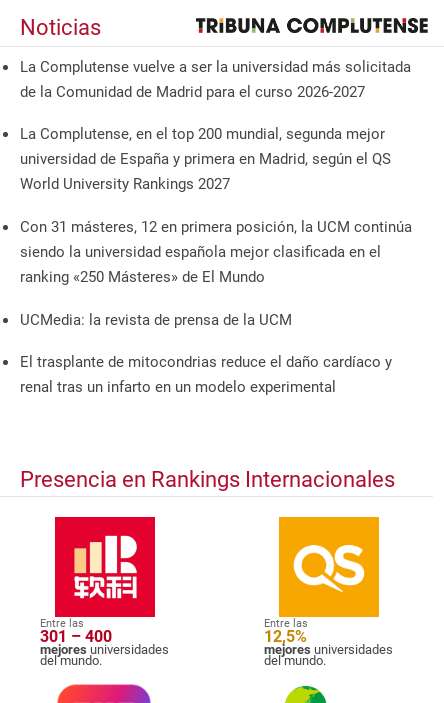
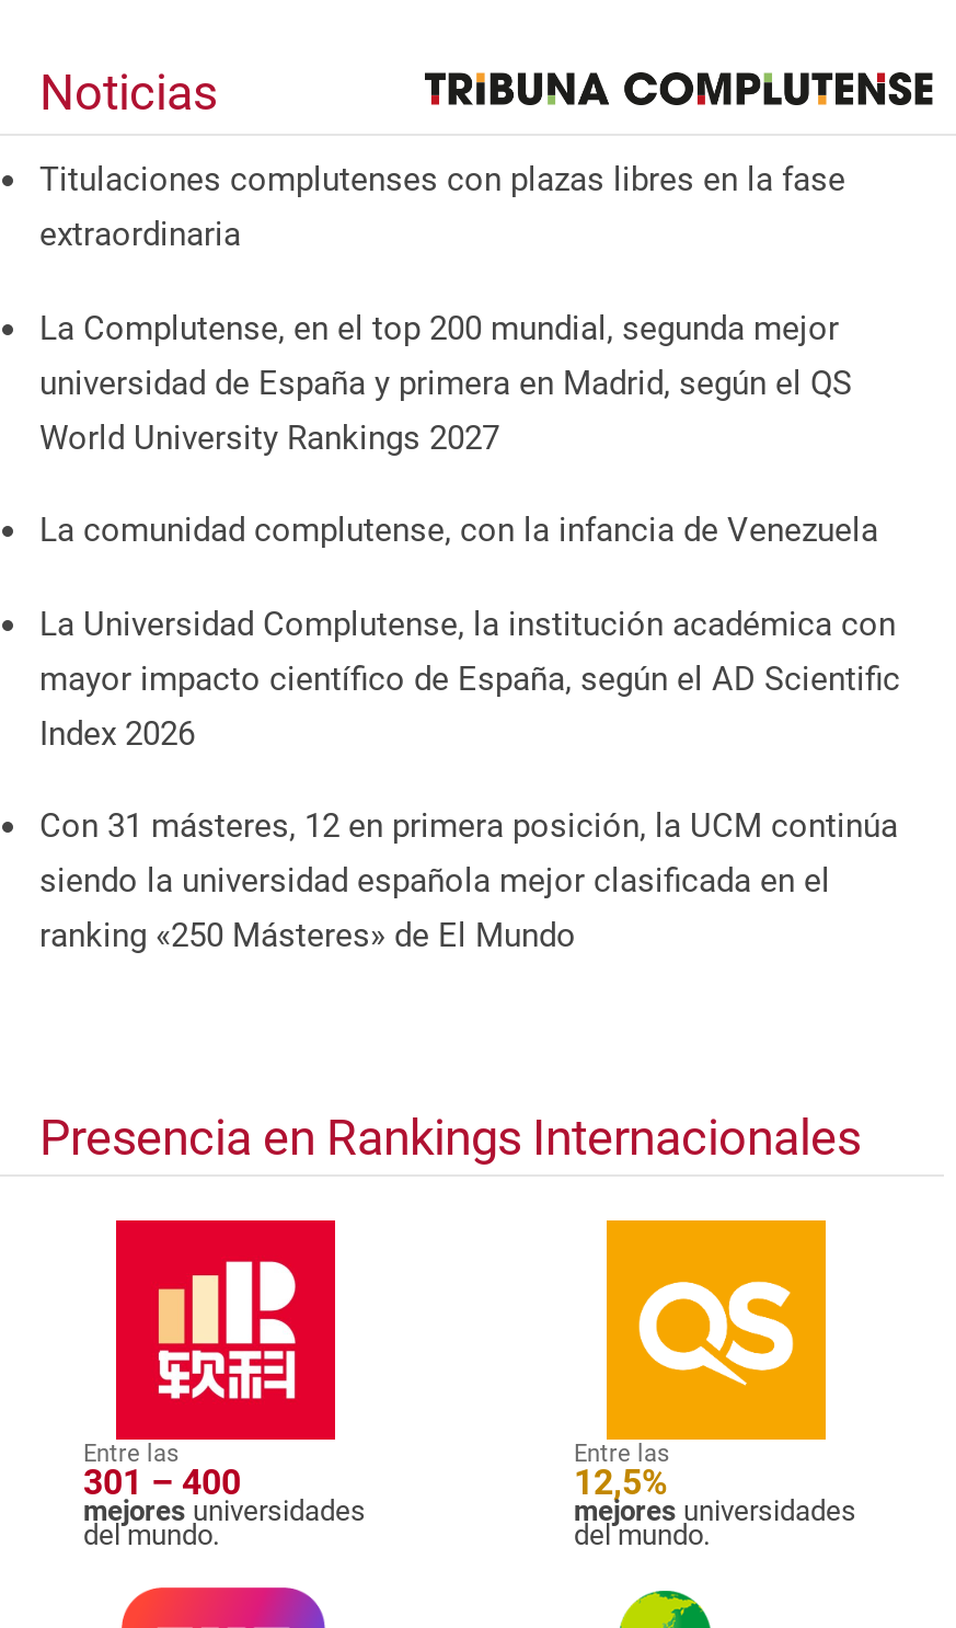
- La Complutense vuelve a ser la universidad más solicitada
- de la Comunidad de Madrid para el curso 2026-2027
+ Titulaciones complutenses con plazas libres en la fase
+ extraordinaria

+ La comunidad complutense, con la infancia de Venezuela
+ La Universidad Complutense, la institución académica con
+ mayor impacto científico de España, según el AD Scientific
+ Index 2026

moved down: Con 31 másteres, 12 en primera posición, la UCM continúa | siendo la universidad española mejor clasificada en el | ranking «250 Másteres» de El Mundo

- UCMedia: la revista de prensa de la UCM
- El trasplante de mitocondrias reduce el daño cardíaco y
- renal tras un infarto en un modelo experimental
